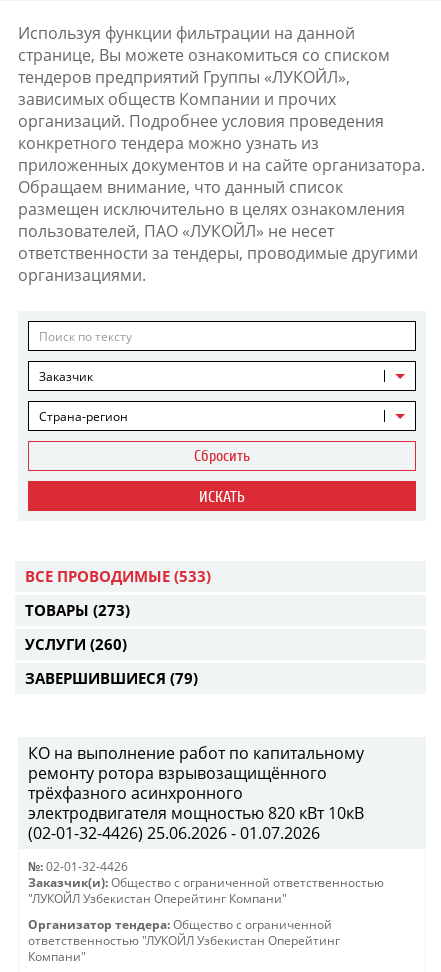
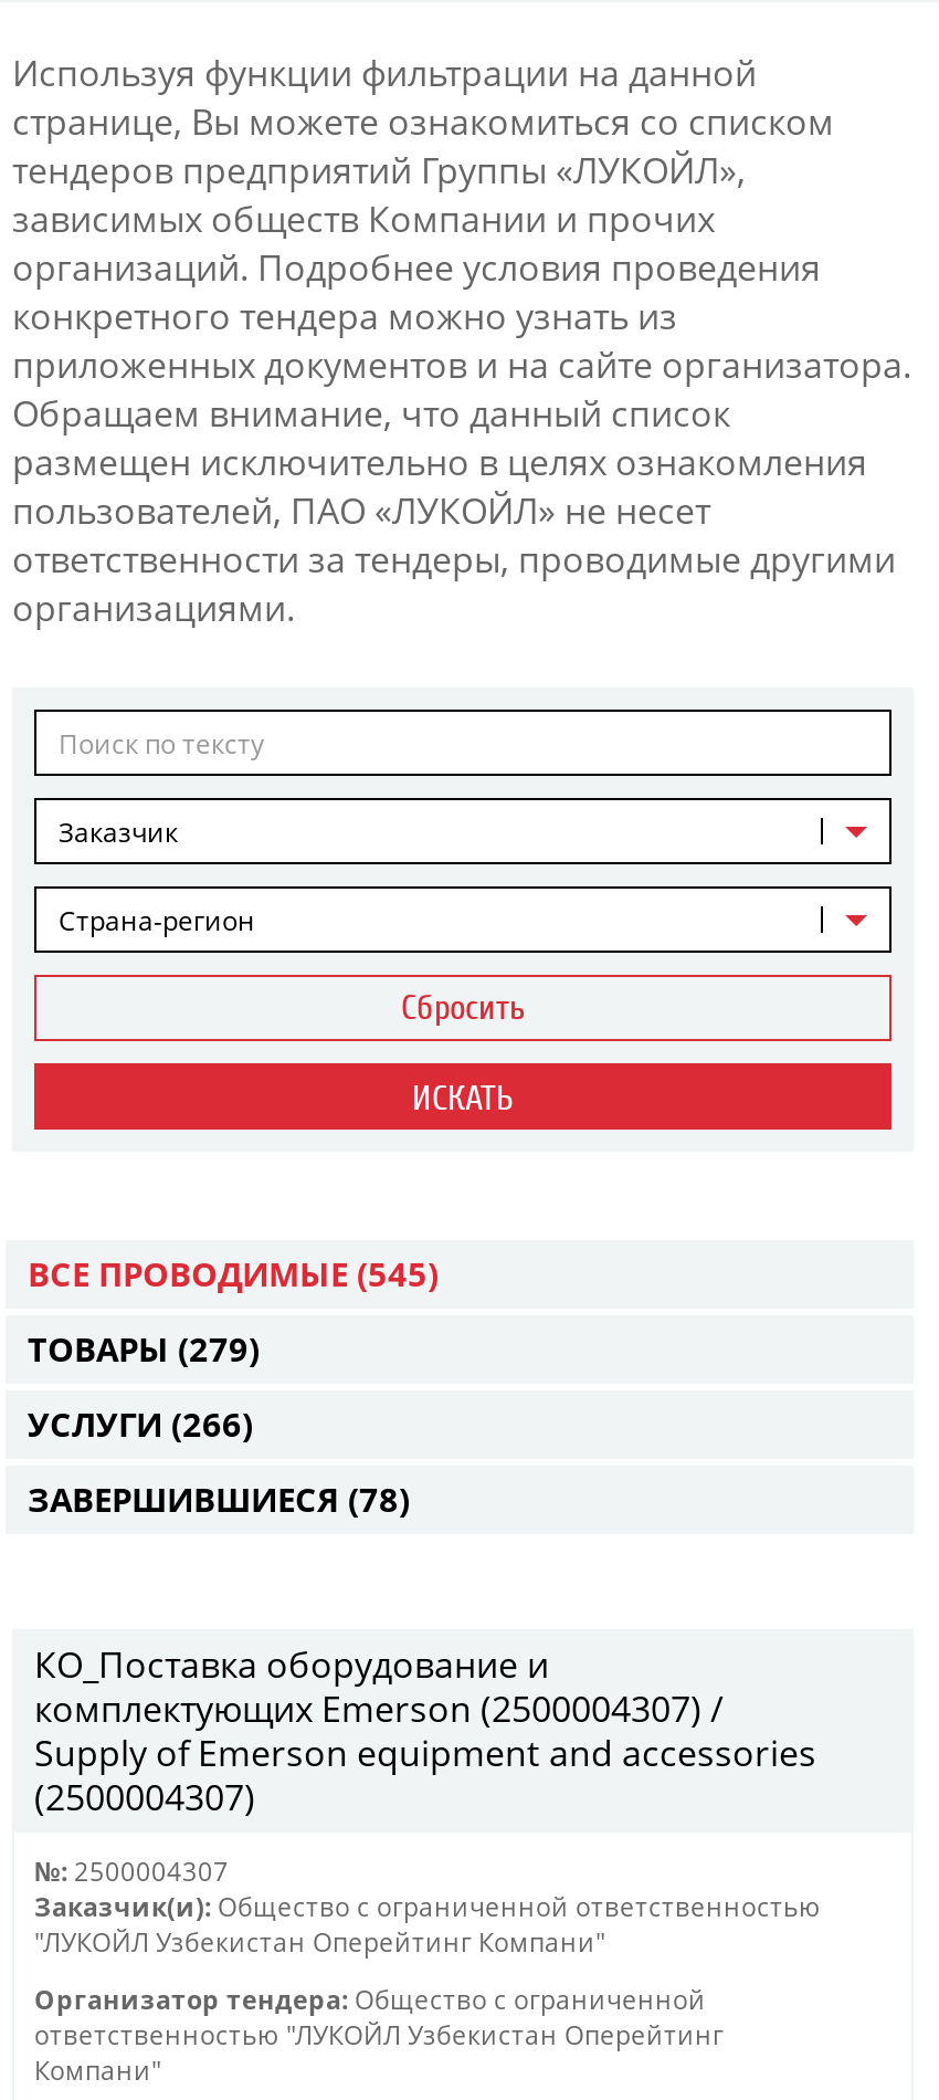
- ВСЕ ПРОВОДИМЫЕ (533)
+ ВСЕ ПРОВОДИМЫЕ (545)

- ТОВАРЫ (273)
+ ТОВАРЫ (279)

- УСЛУГИ (260)
+ УСЛУГИ (266)

- ЗАВЕРШИВШИЕСЯ (79)
+ ЗАВЕРШИВШИЕСЯ (78)

- КО на выполнение работ по капитальному
- ремонту ротора взрывозащищённого
- трёхфазного асинхронного
- электродвигателя мощностью 820 кВт 10кВ
- (02-01-32-4426) 25.06.2026 - 01.07.2026
+ КО_Поставка оборудование и
+ комплектующих Emerson (2500004307) /
+ Supply of Emerson equipment and accessories
+ (2500004307)

- №: 02-01-32-4426
+ №: 2500004307
